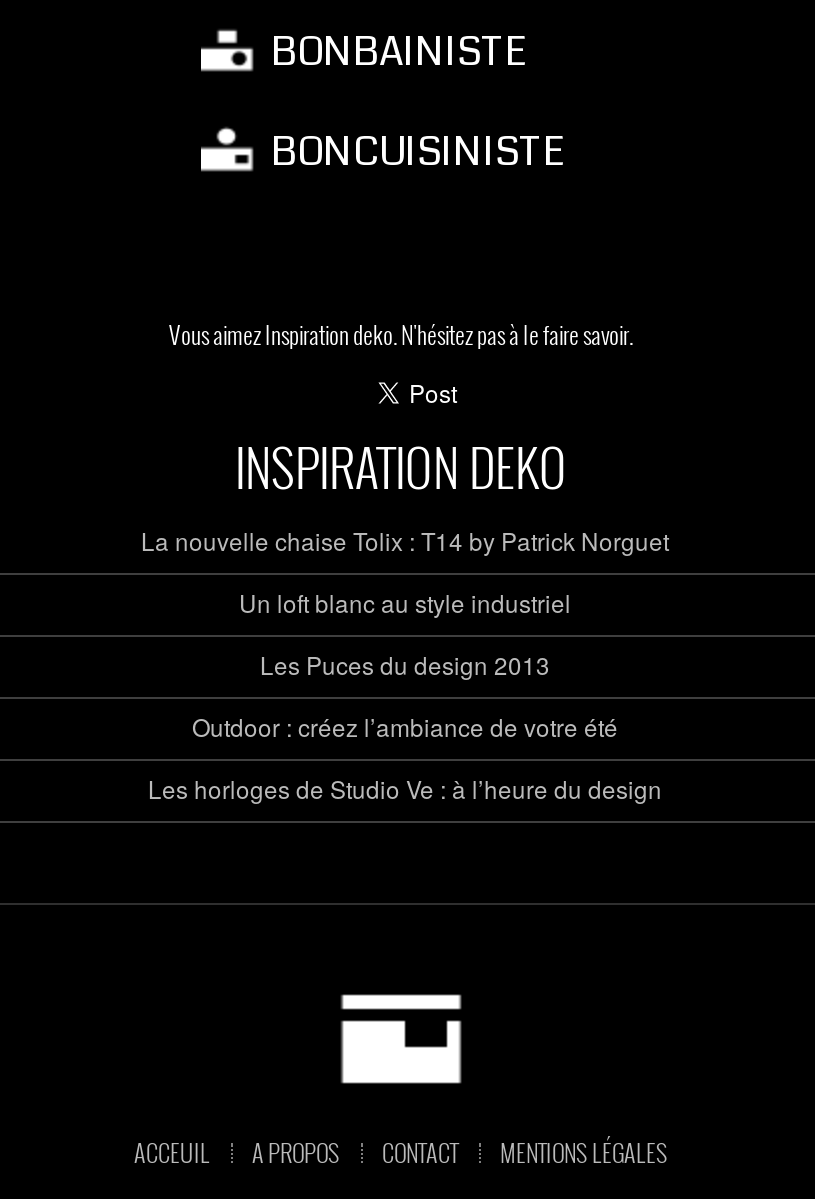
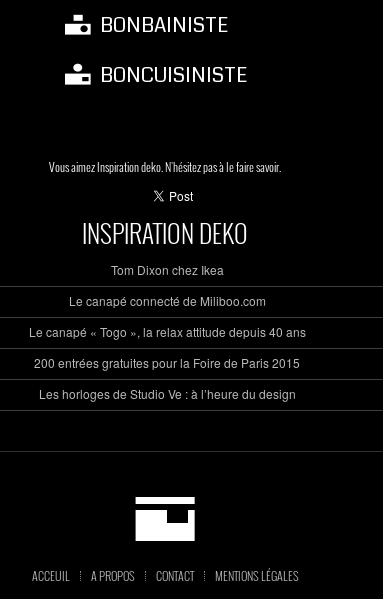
- La nouvelle chaise Tolix : T14 by Patrick Norguet
+ Tom Dixon chez Ikea

- Un loft blanc au style industriel
+ Le canapé connecté de Miliboo.com

- Les Puces du design 2013
+ Le canapé « Togo », la relax attitude depuis 40 ans

- Outdoor : créez l’ambiance de votre été
+ 200 entrées gratuites pour la Foire de Paris 2015
